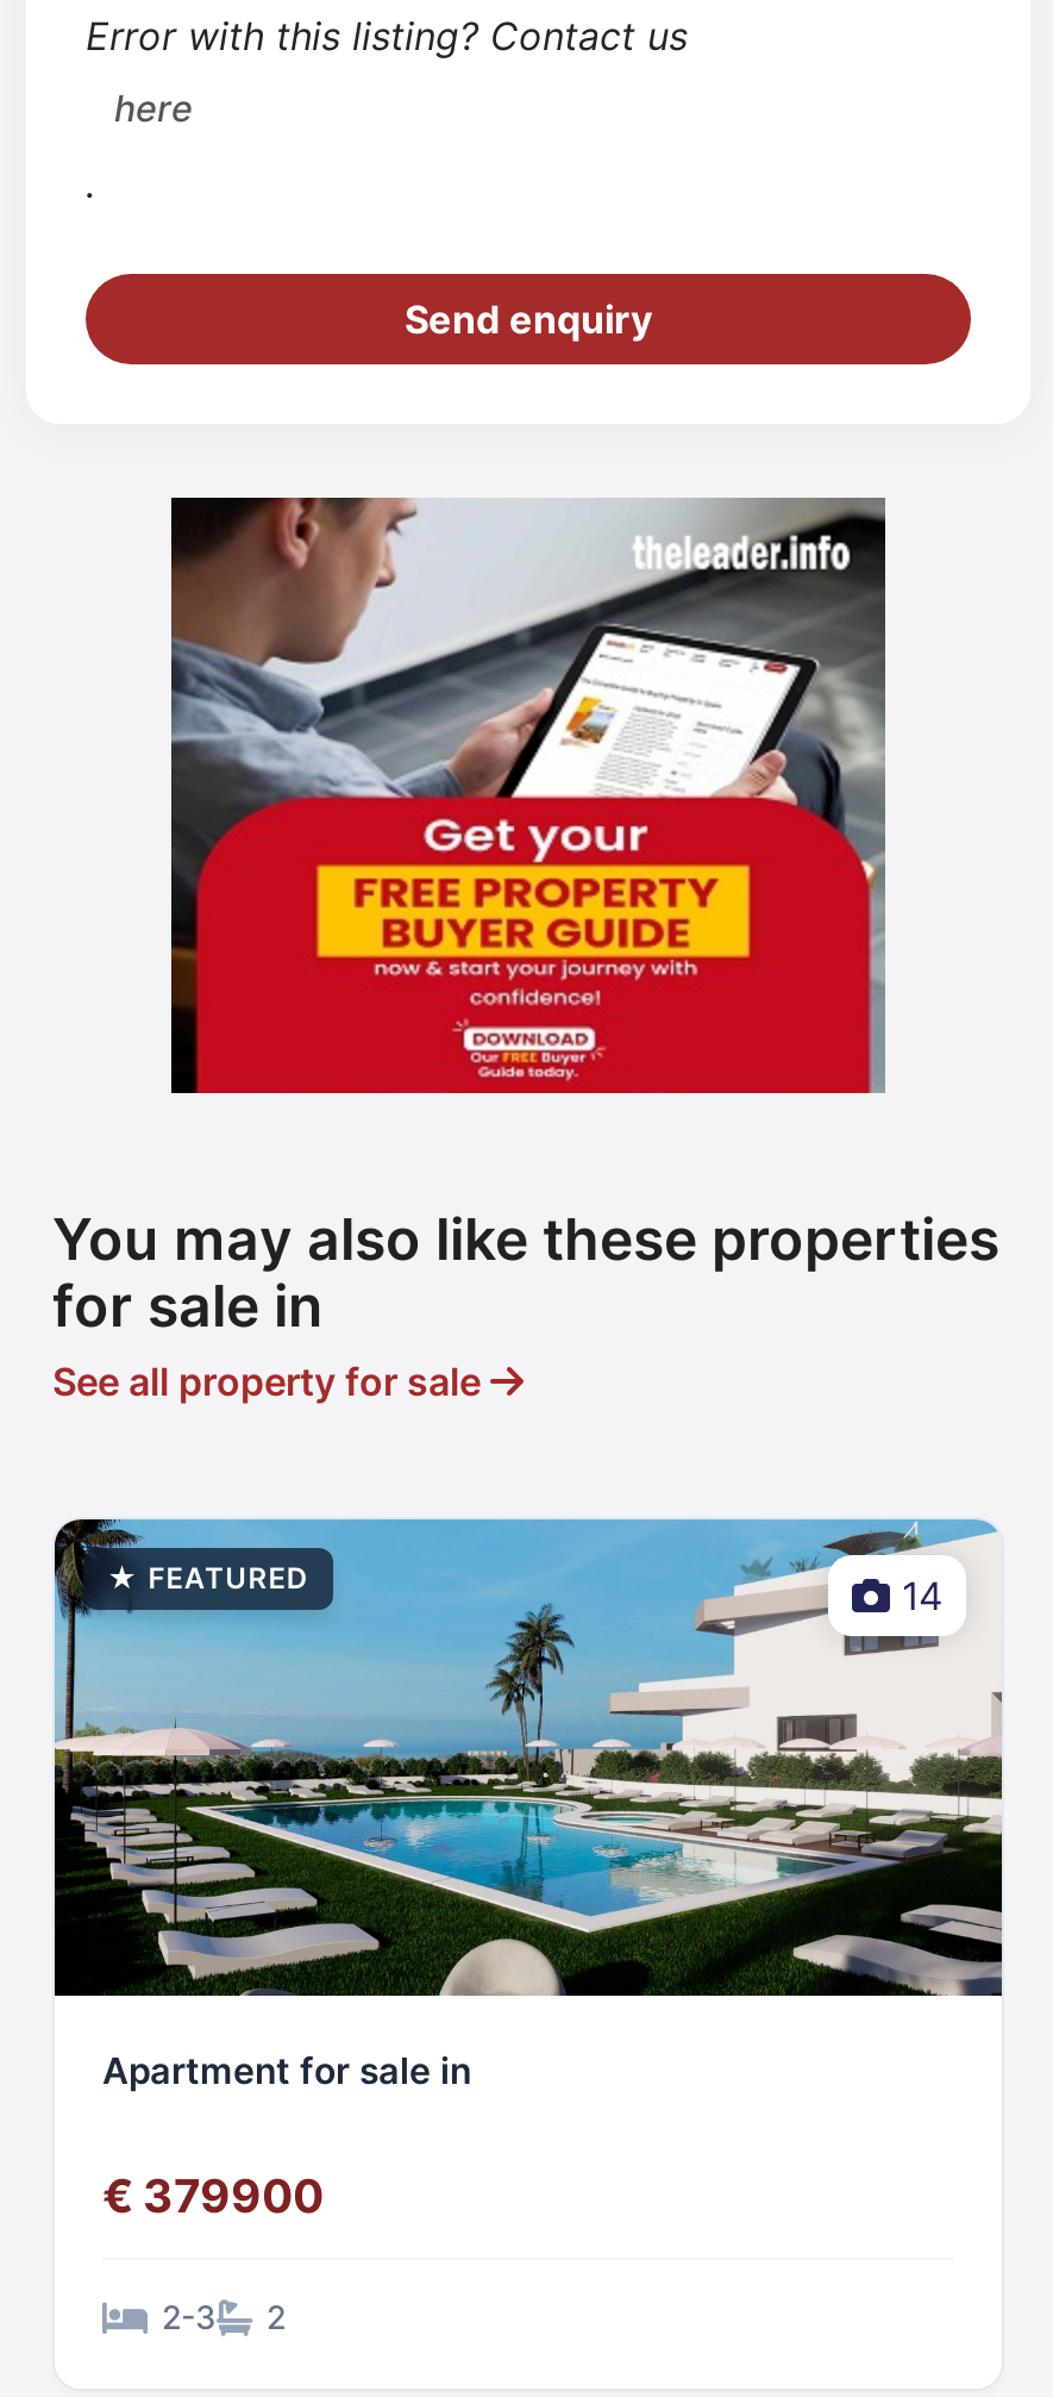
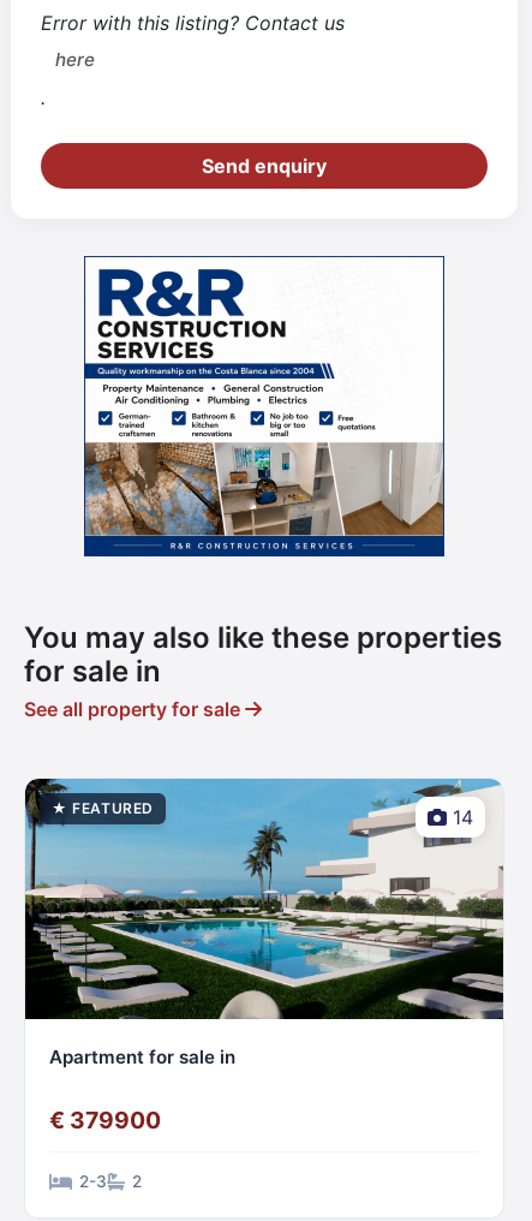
- [image]
+ [image]
